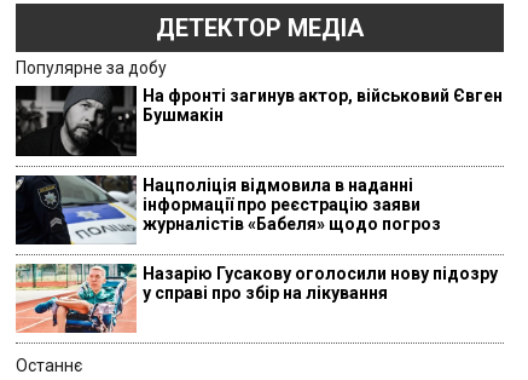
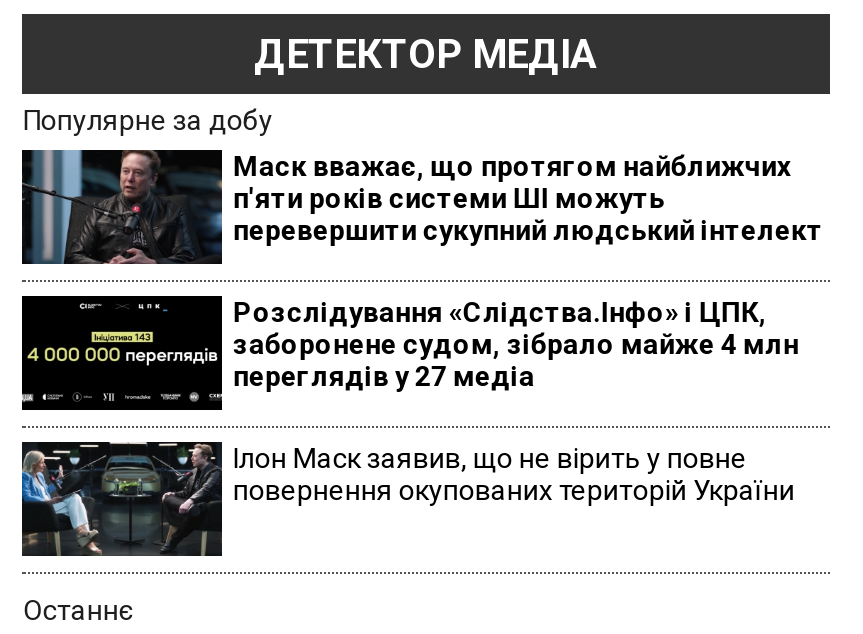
- [image]
- На фронті загинув актор, військовий Євген
- Бушмакін
+ [image]
+ Маск вважає, що протягом найближчих
+ п'яти років системи ШІ можуть
+ перевершити сукупний людський інтелект

- [image]
- Нацполіція відмовила в наданні
- інформації про реєстрацію заяви
- журналістів «Бабеля» щодо погроз
+ [image]
+ Розслідування «Слідства.Інфо» і ЦПК,
+ заборонене судом, зібрало майже 4 млн
+ переглядів у 27 медіа

- [image]
- Назарію Гусакову оголосили нову підозру
- у справі про збір на лікування
+ [image]
+ Ілон Маск заявив, що не вірить у повне
+ повернення окупованих територій України
